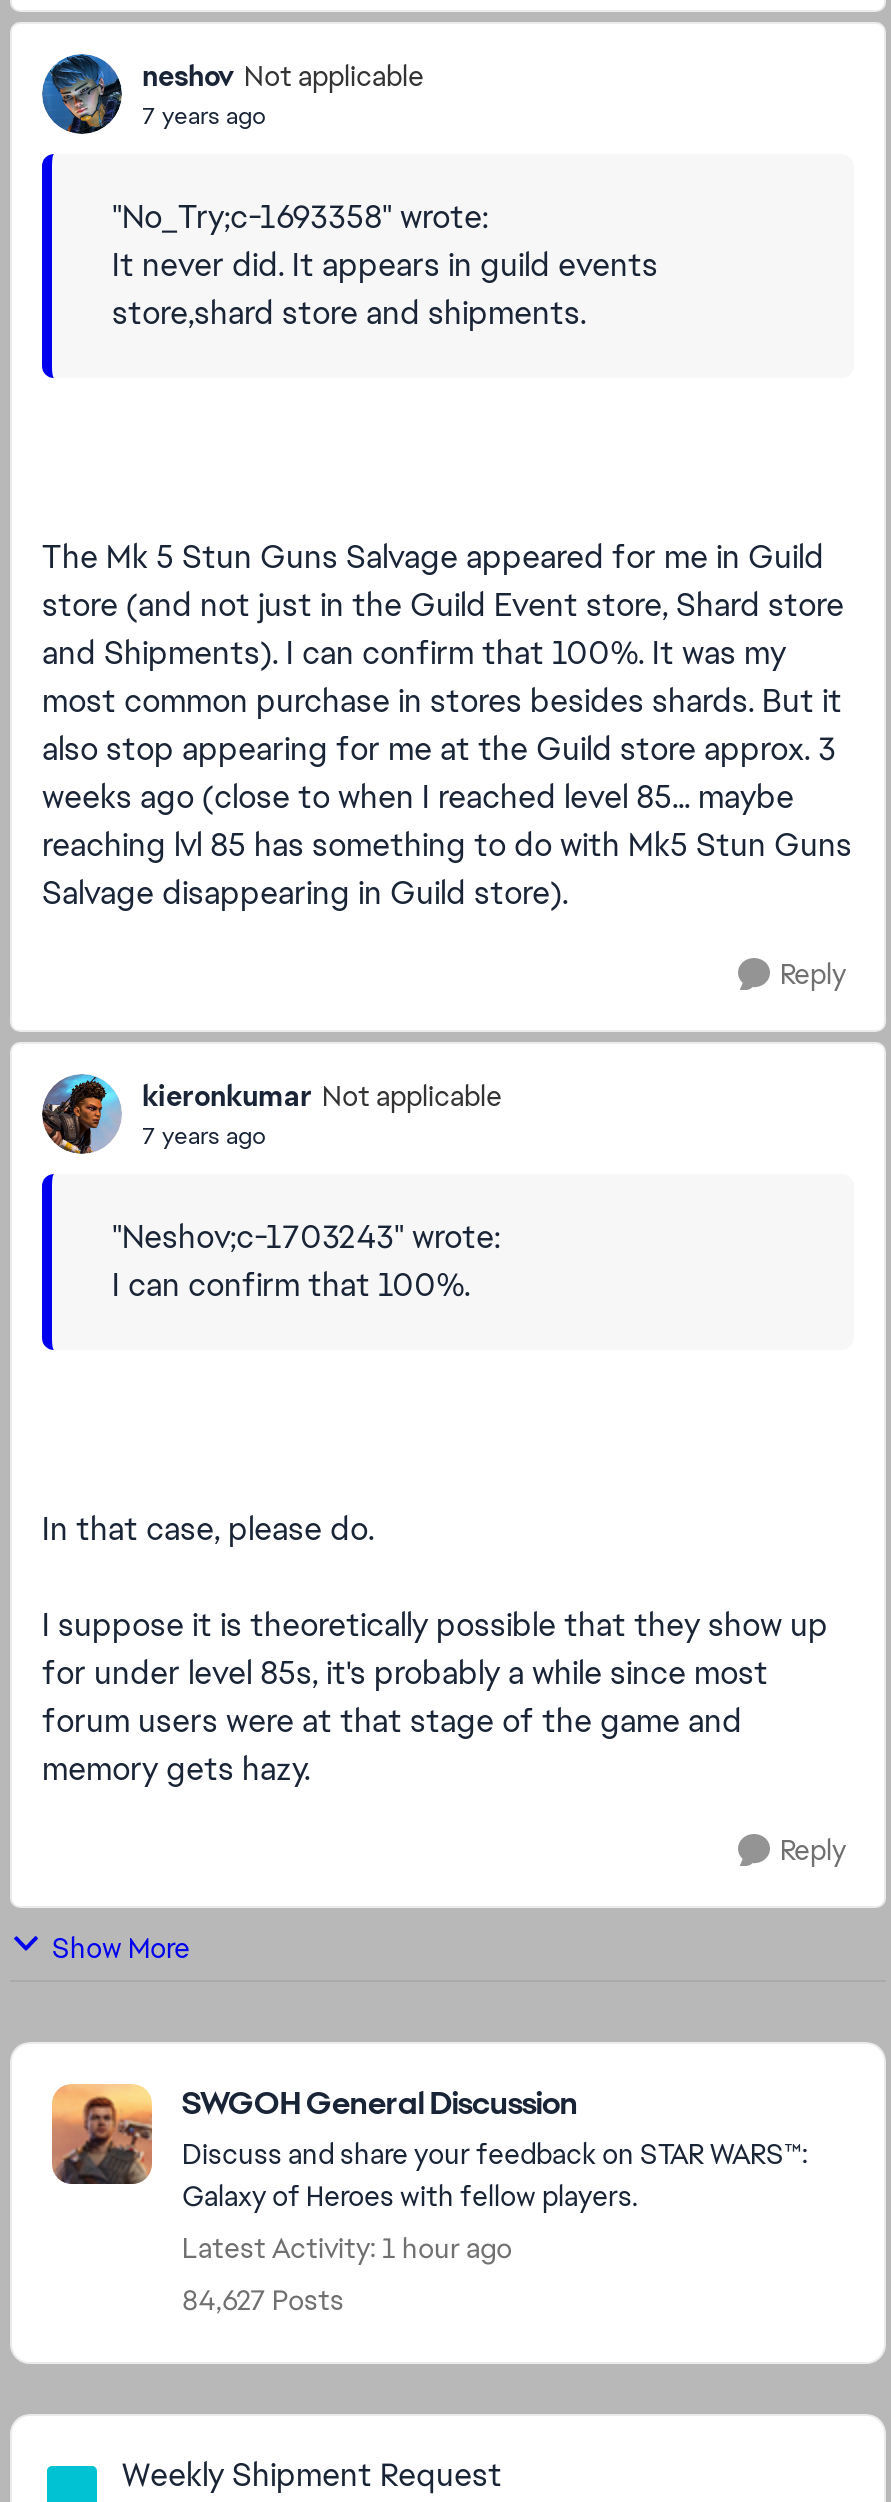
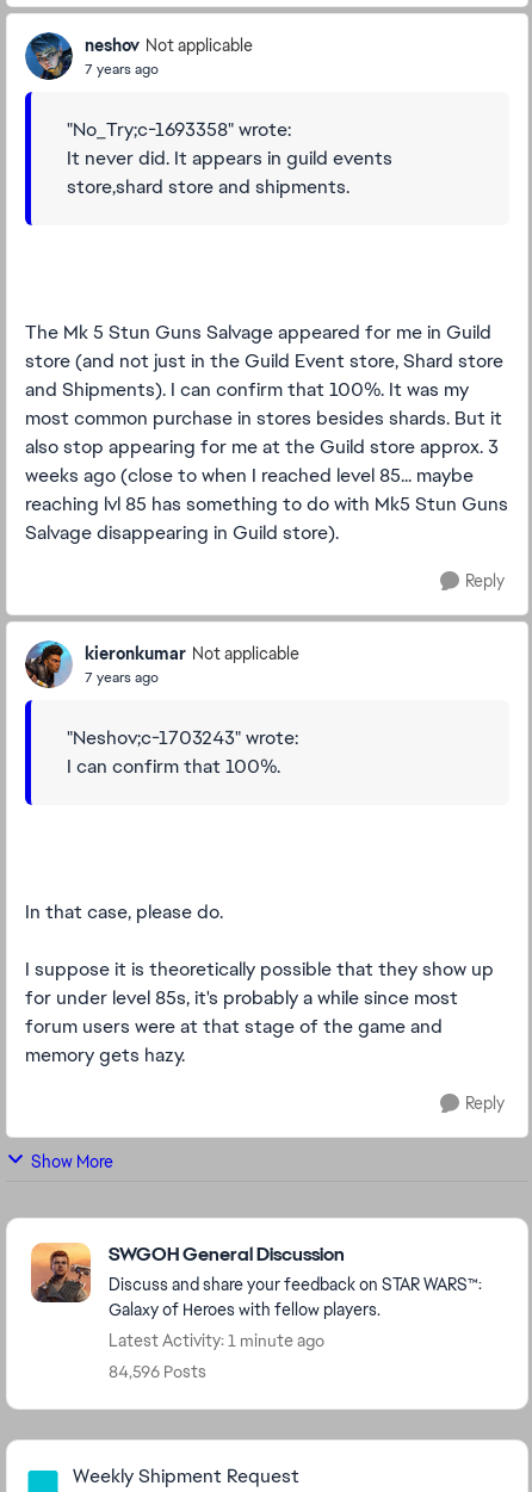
- Latest Activity: 1 hour ago
+ Latest Activity: 1 minute ago

- 84,627 Posts
+ 84,596 Posts
